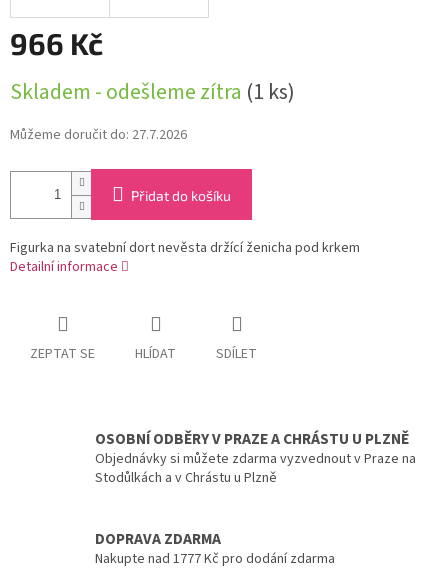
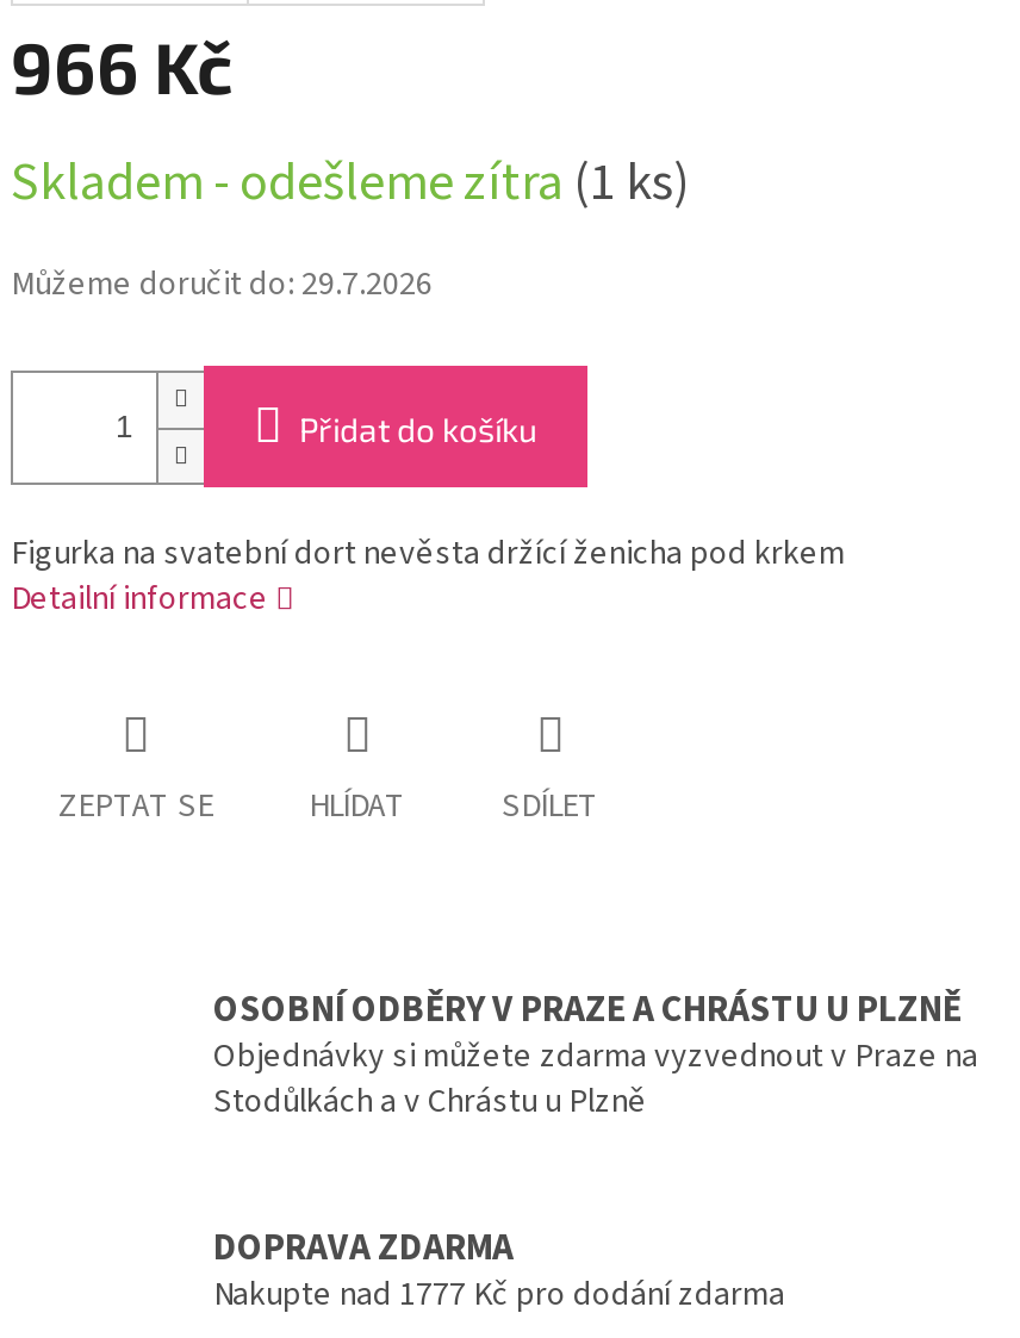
- Můžeme doručit do: 27.7.2026
+ Můžeme doručit do: 29.7.2026
